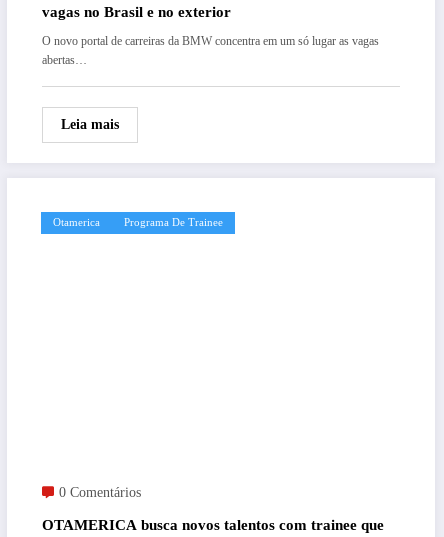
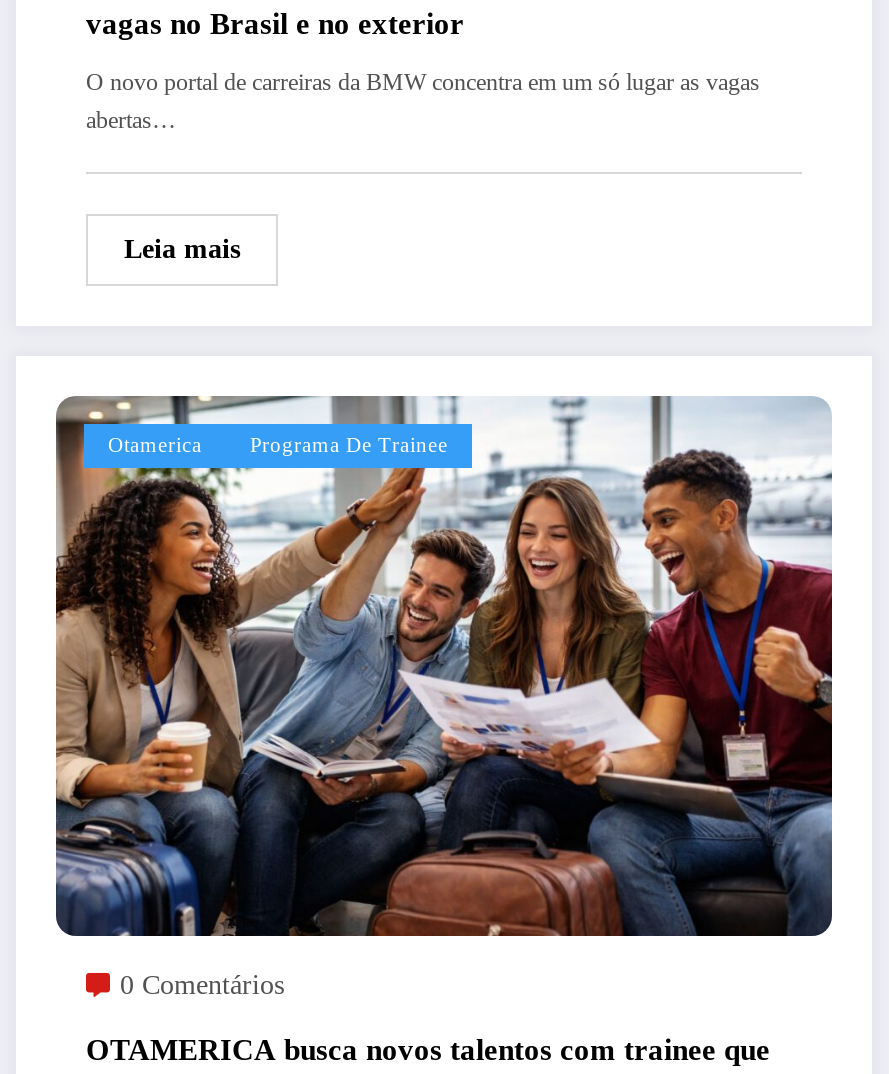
+ [image]
